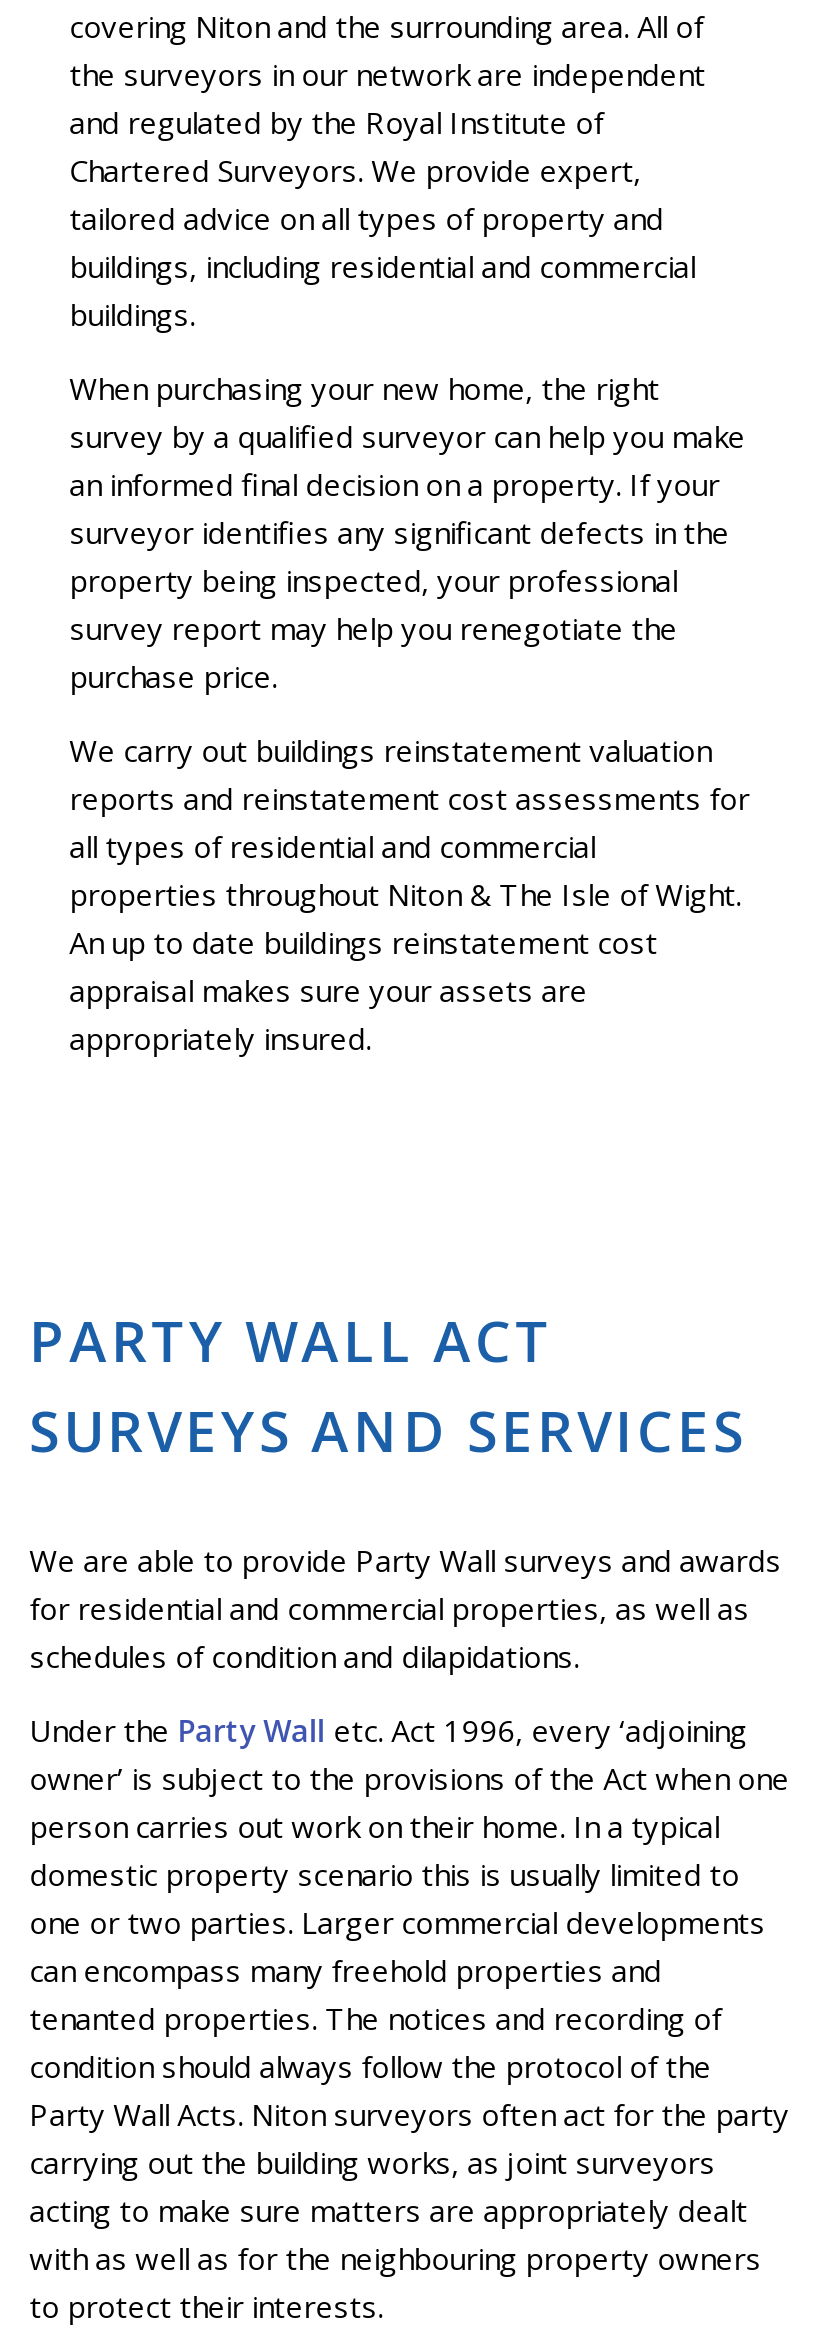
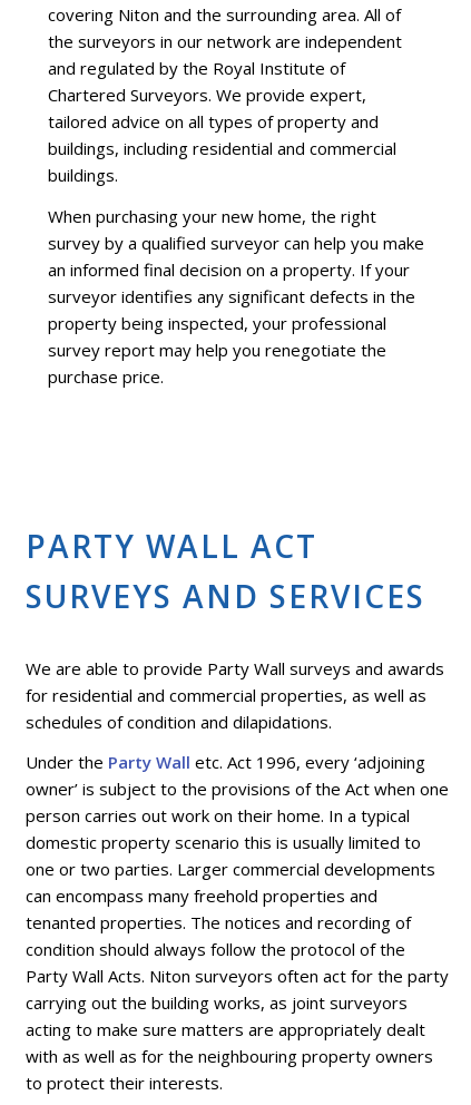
- We carry out buildings reinstatement valuation
- reports and reinstatement cost assessments for
- all types of residential and commercial
- properties throughout Niton & The Isle of Wight.
- An up to date buildings reinstatement cost
- appraisal makes sure your assets are
- appropriately insured.
